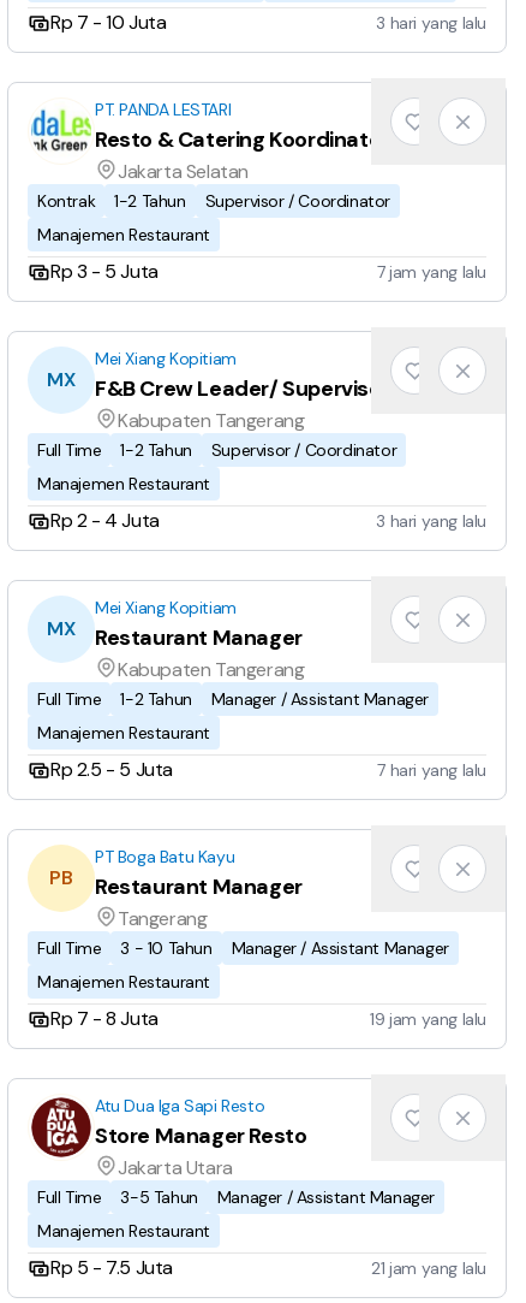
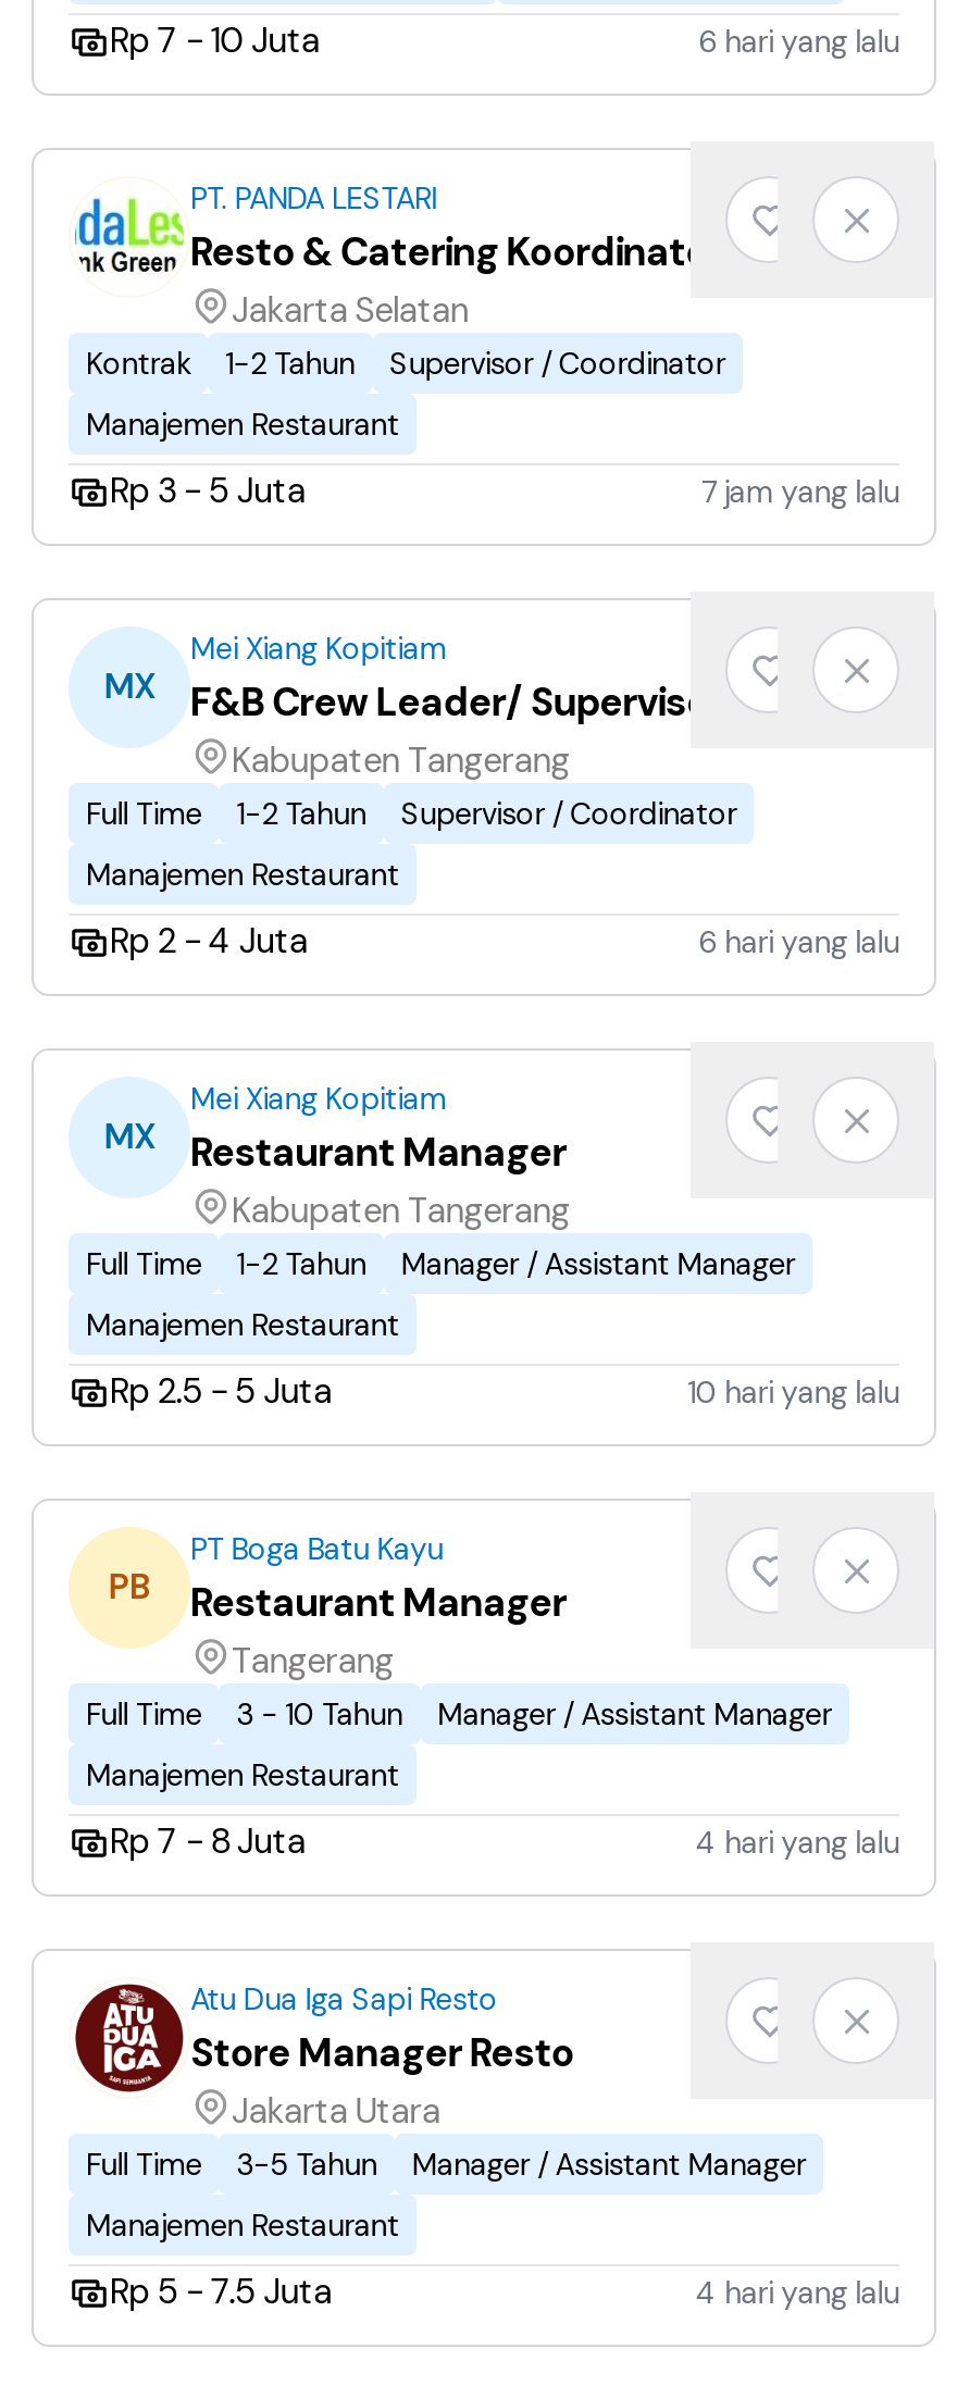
- 3 hari yang lalu
+ 6 hari yang lalu

- 3 hari yang lalu
+ 6 hari yang lalu

- 7 hari yang lalu
+ 10 hari yang lalu

- 19 jam yang lalu
+ 4 hari yang lalu

- 21 jam yang lalu
+ 4 hari yang lalu
